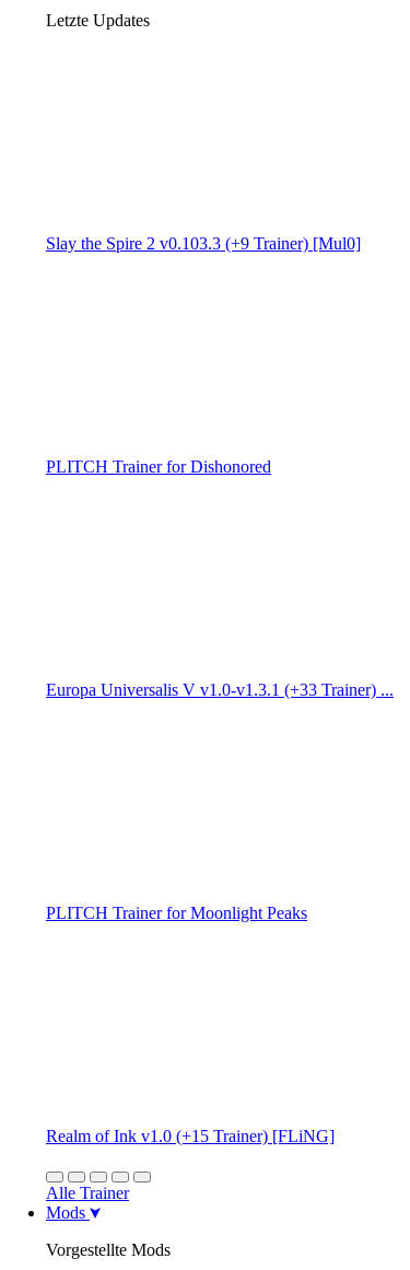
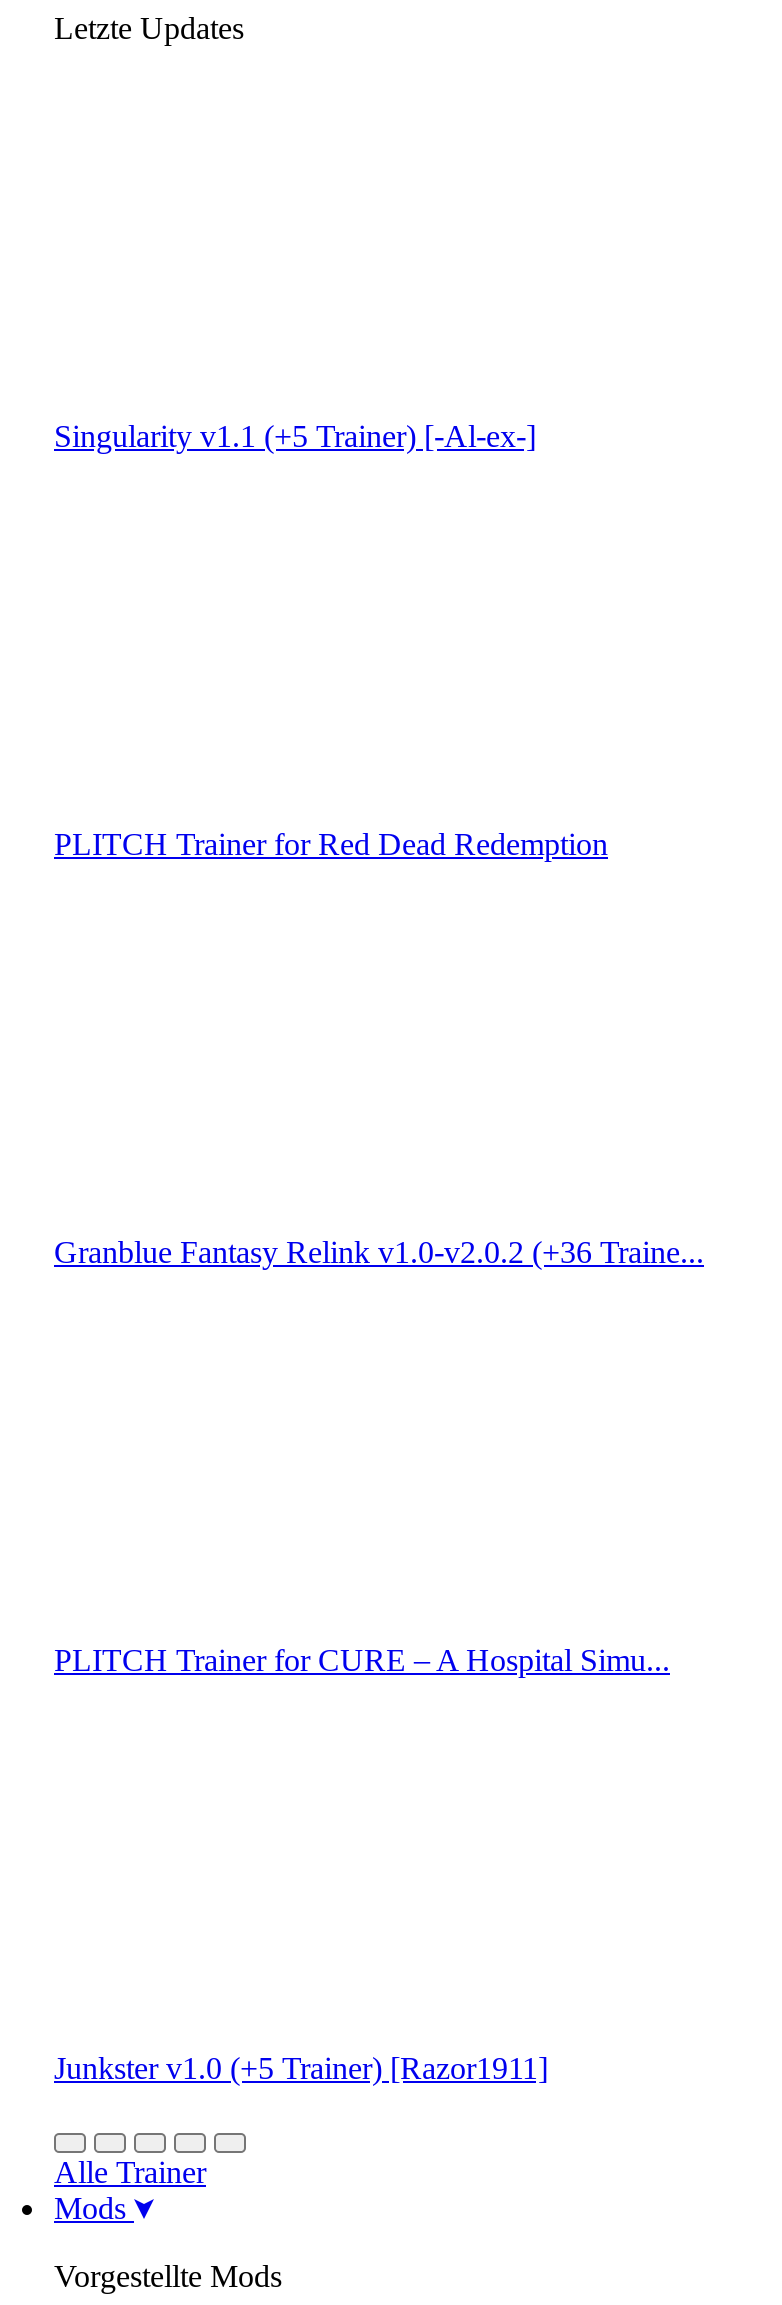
- Slay the Spire 2 v0.103.3 (+9 Trainer) [Mul0]
+ Singularity v1.1 (+5 Trainer) [-Al-ex-]

- PLITCH Trainer for Dishonored
+ PLITCH Trainer for Red Dead Redemption

- Europa Universalis V v1.0-v1.3.1 (+33 Trainer) ...
+ Granblue Fantasy Relink v1.0-v2.0.2 (+36 Traine...

- PLITCH Trainer for Moonlight Peaks
+ PLITCH Trainer for CURE – A Hospital Simu...

- Realm of Ink v1.0 (+15 Trainer) [FLiNG]
+ Junkster v1.0 (+5 Trainer) [Razor1911]
